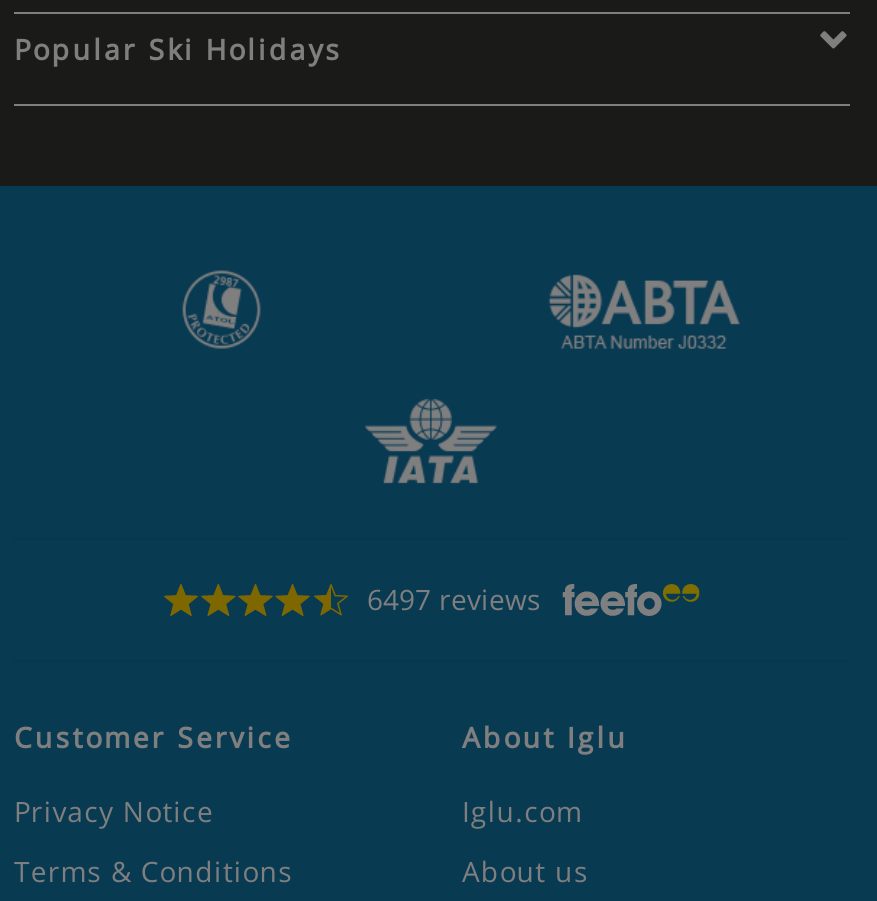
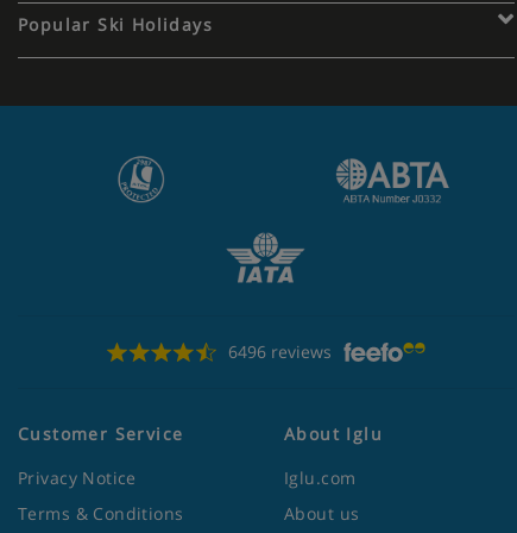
- 6497 reviews
+ 6496 reviews
